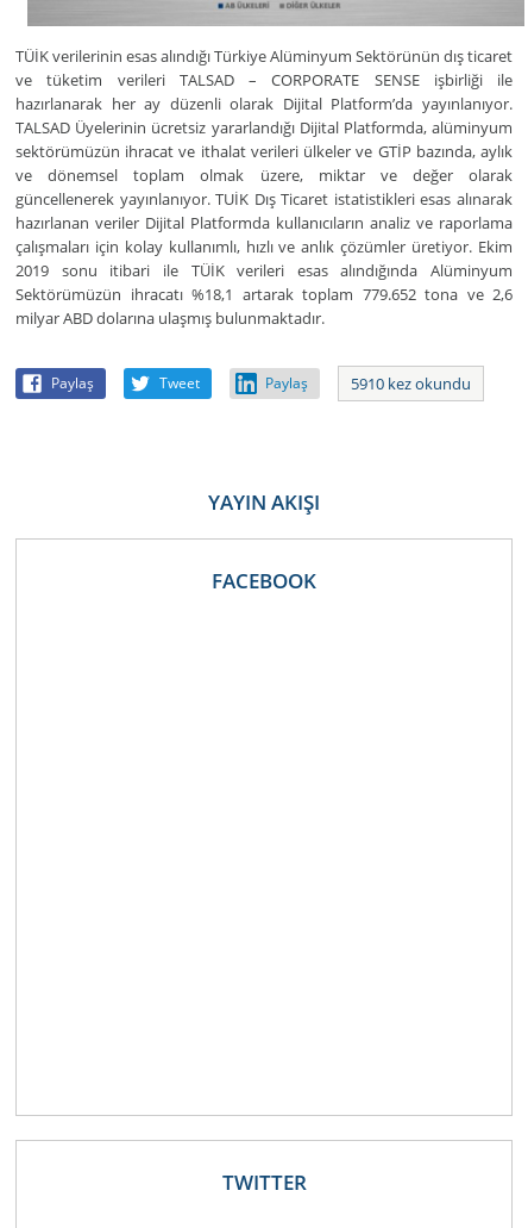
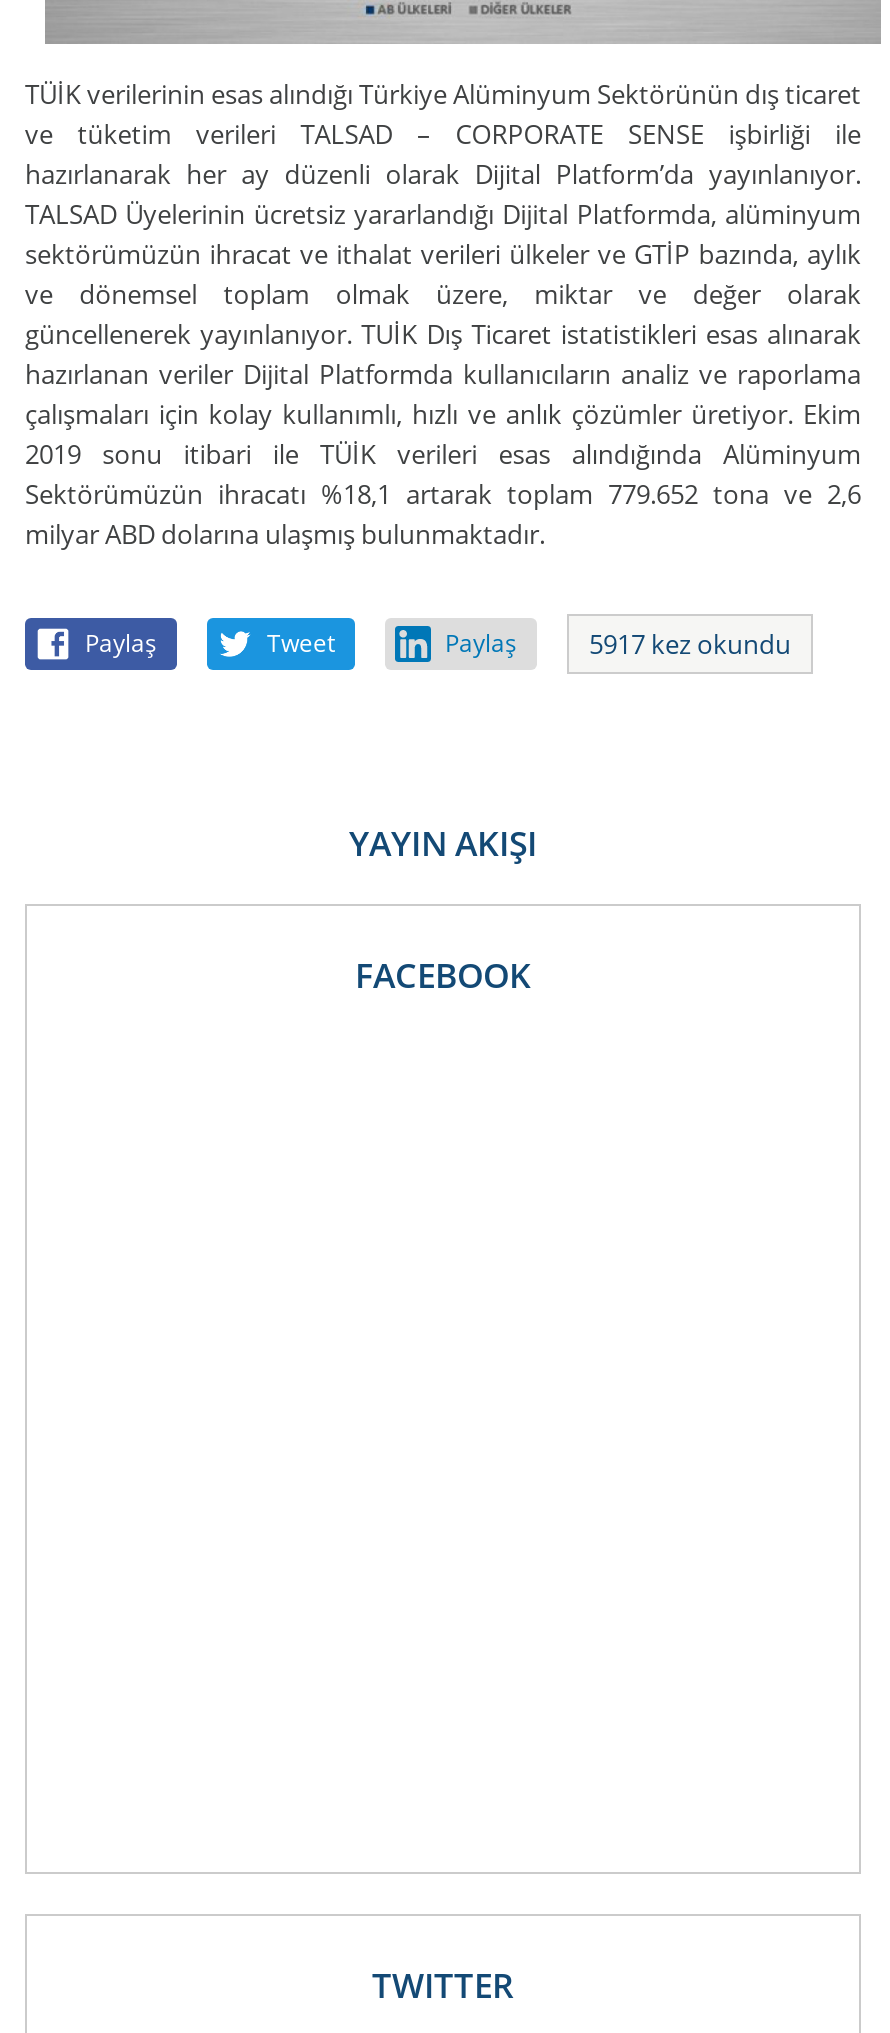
- 5910 kez okundu
+ 5917 kez okundu
